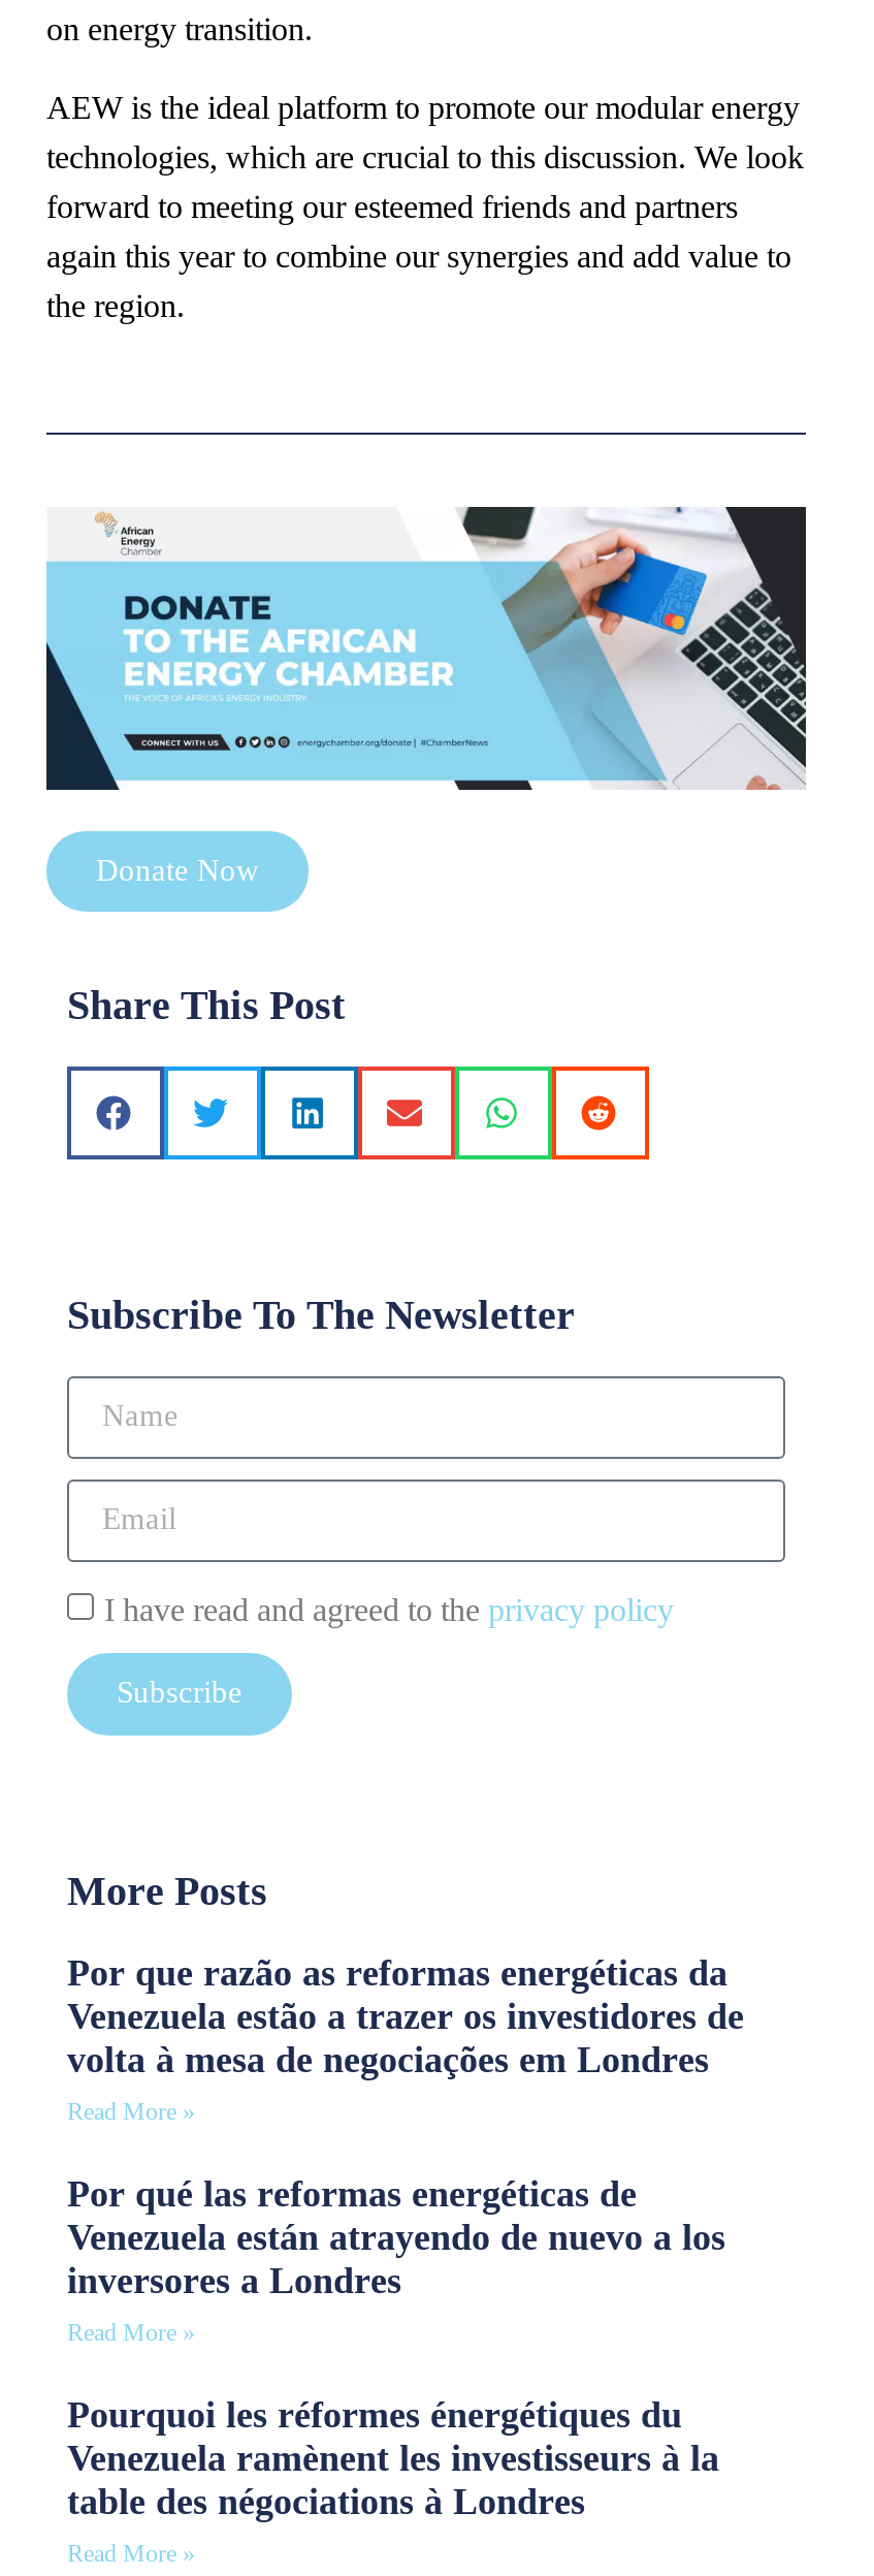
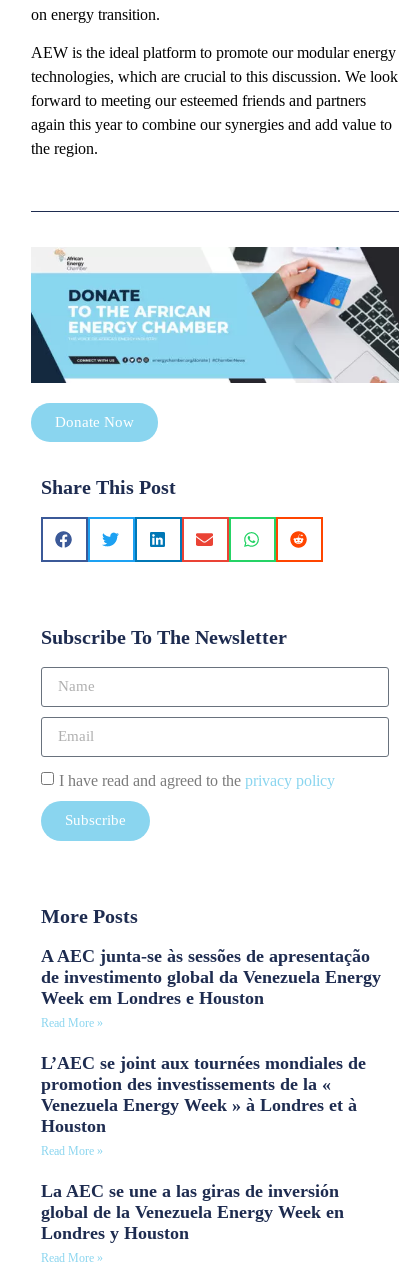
- Por que razão as reformas energéticas da
- Venezuela estão a trazer os investidores de
- volta à mesa de negociações em Londres
+ A AEC junta-se às sessões de apresentação
+ de investimento global da Venezuela Energy
+ Week em Londres e Houston

- Por qué las reformas energéticas de
- Venezuela están atrayendo de nuevo a los
- inversores a Londres
+ L’AEC se joint aux tournées mondiales de
+ promotion des investissements de la «
+ Venezuela Energy Week » à Londres et à
+ Houston

- Pourquoi les réformes énergétiques du
- Venezuela ramènent les investisseurs à la
- table des négociations à Londres
+ La AEC se une a las giras de inversión
+ global de la Venezuela Energy Week en
+ Londres y Houston
